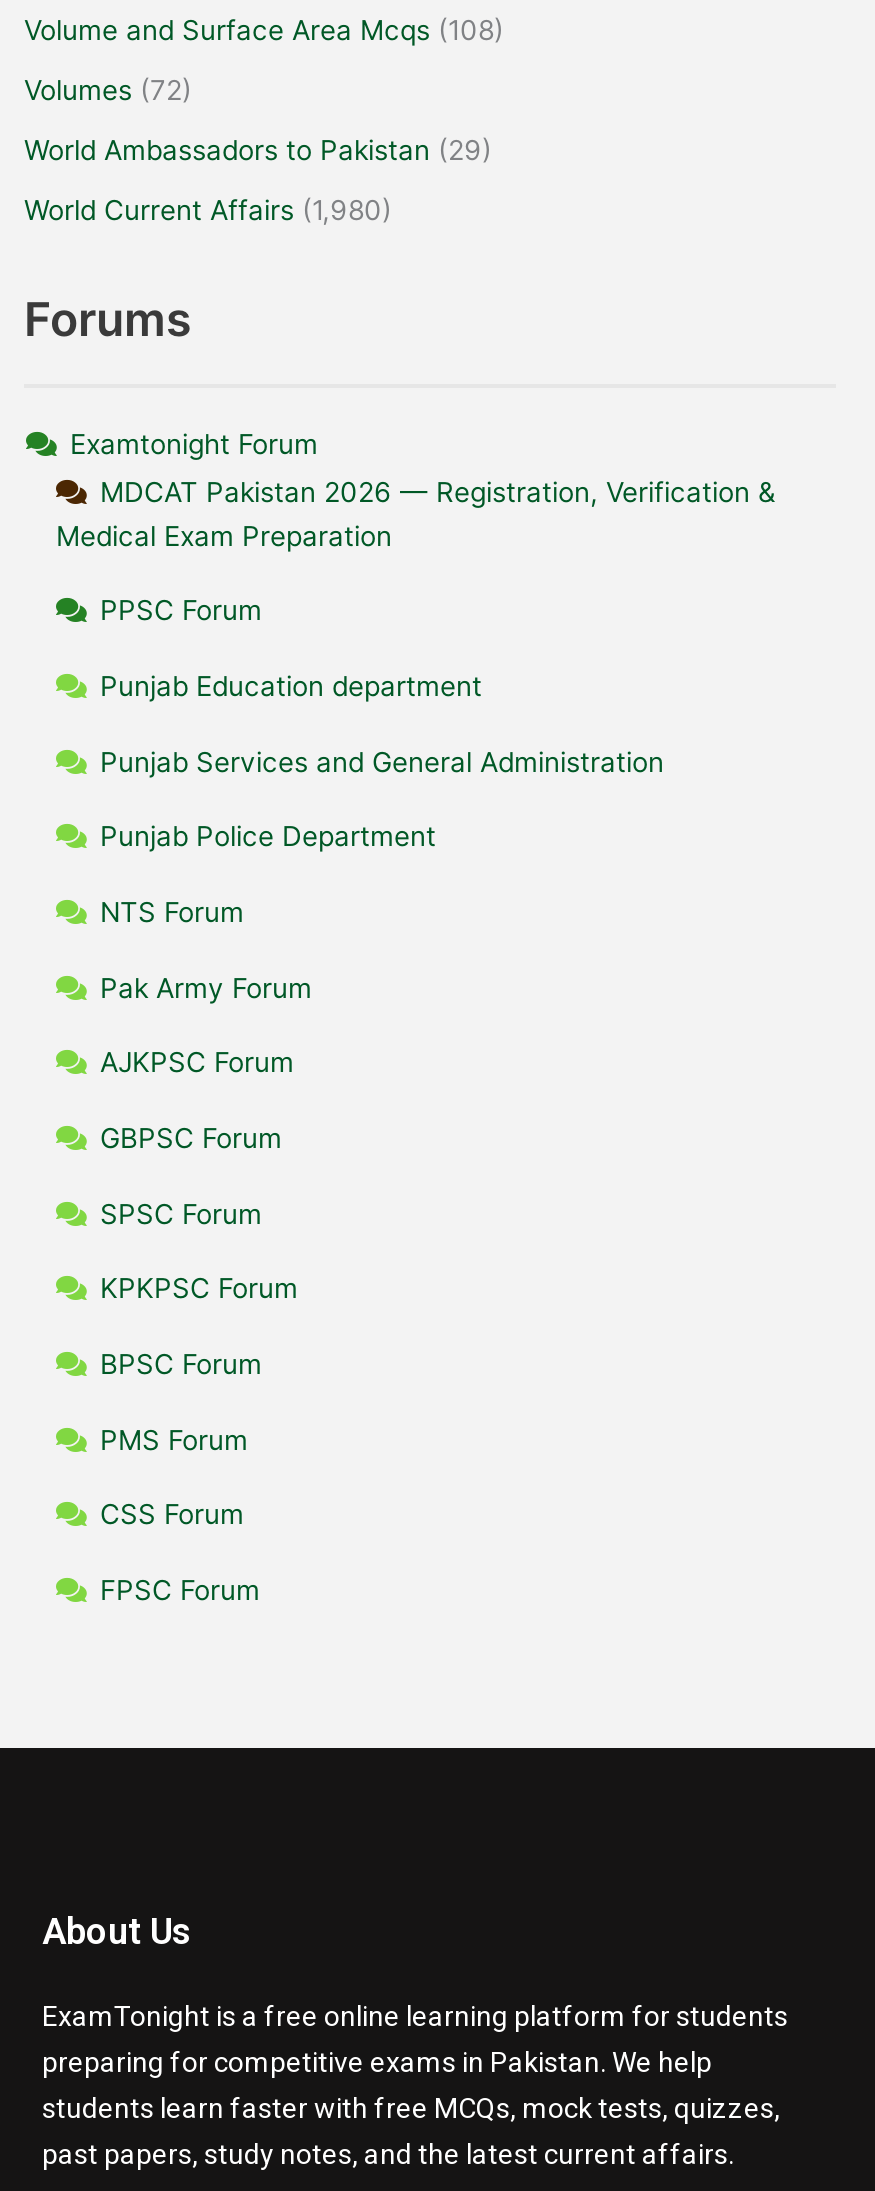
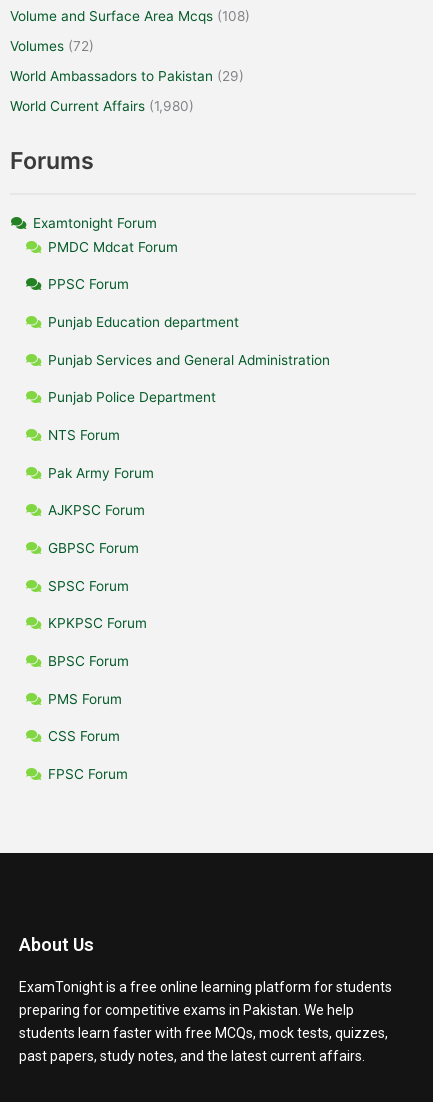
- MDCAT Pakistan 2026 — Registration, Verification &
- Medical Exam Preparation
+ PMDC Mdcat Forum
